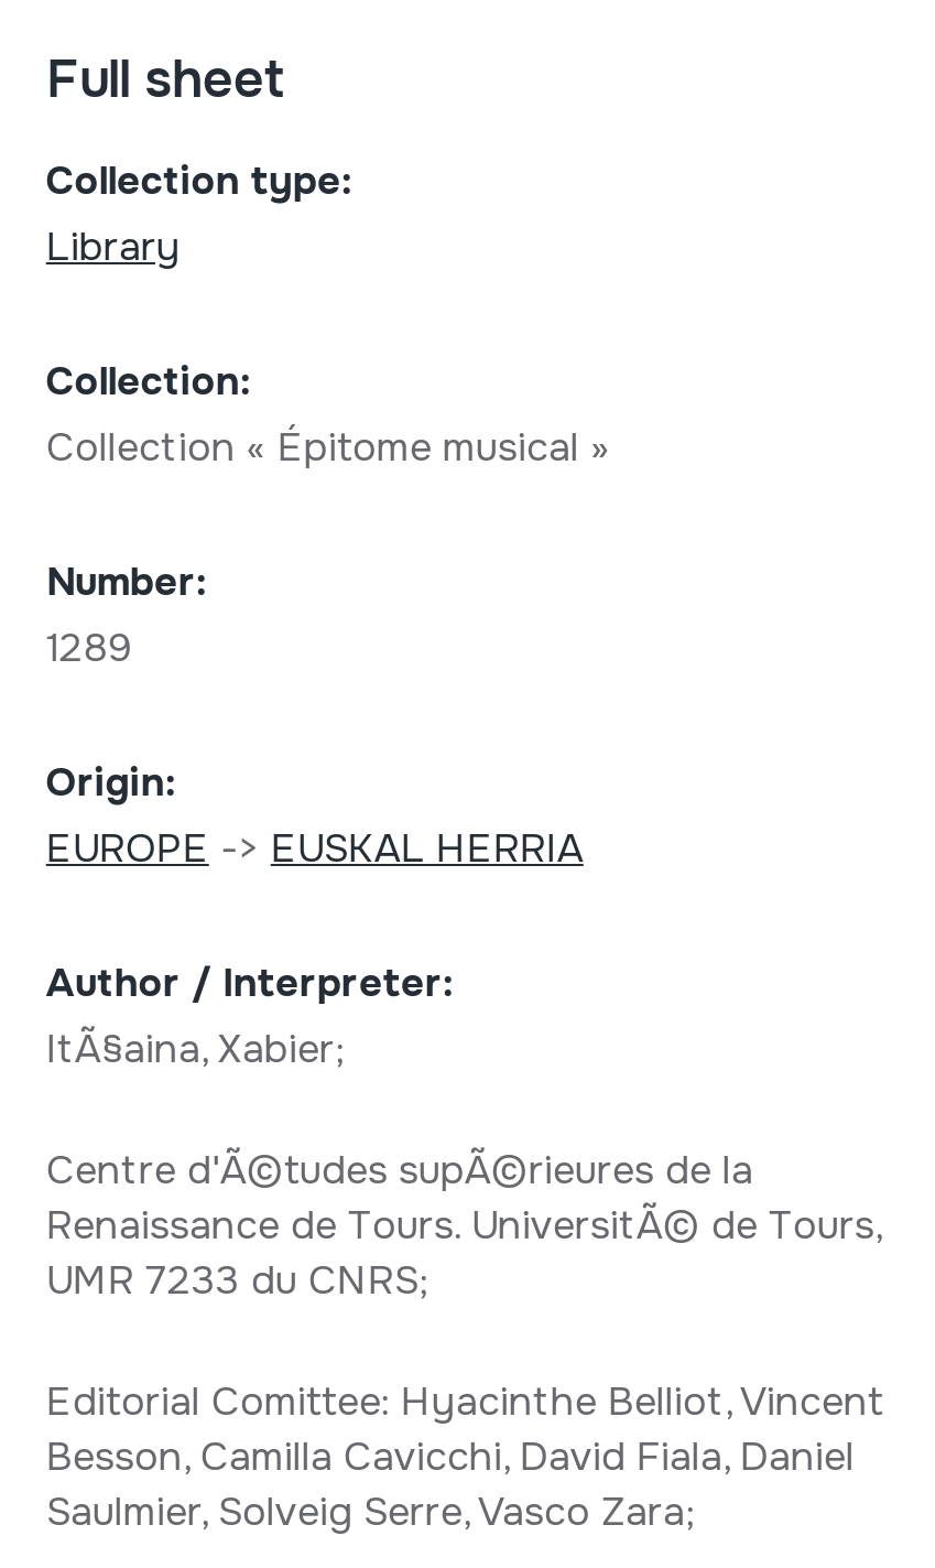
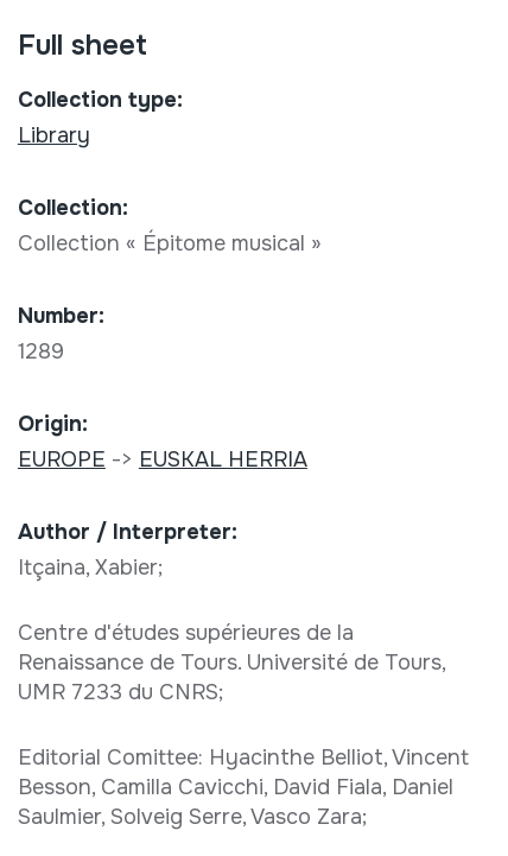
- ItÃ§aina, Xabier;
+ Itçaina, Xabier;

- Centre d'Ã©tudes supÃ©rieures de la
+ Centre d'études supérieures de la

- Renaissance de Tours. UniversitÃ© de Tours,
+ Renaissance de Tours. Université de Tours,
